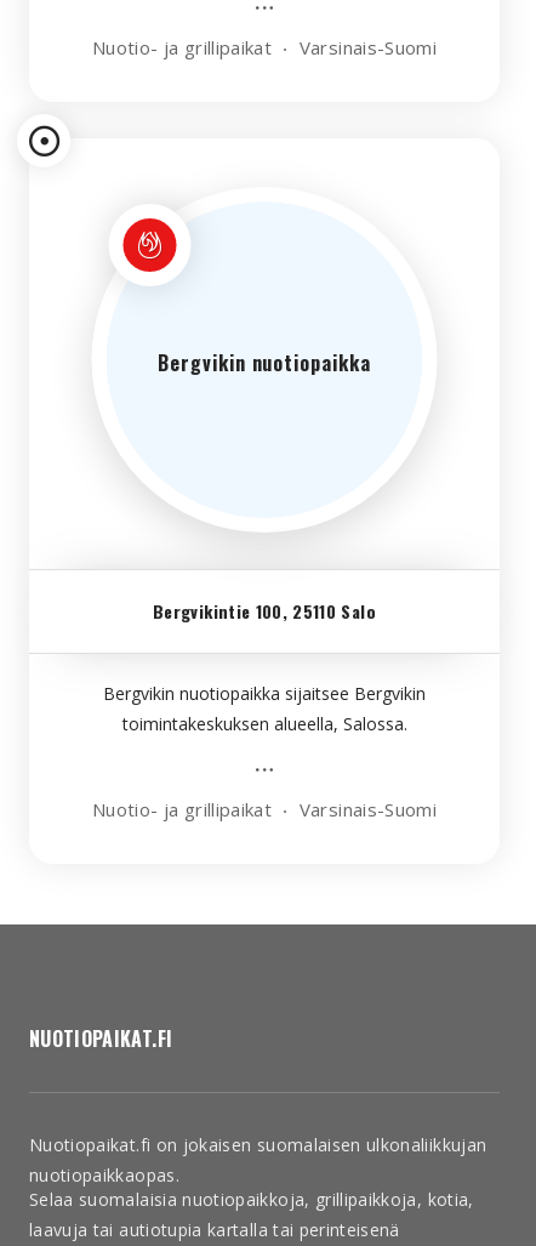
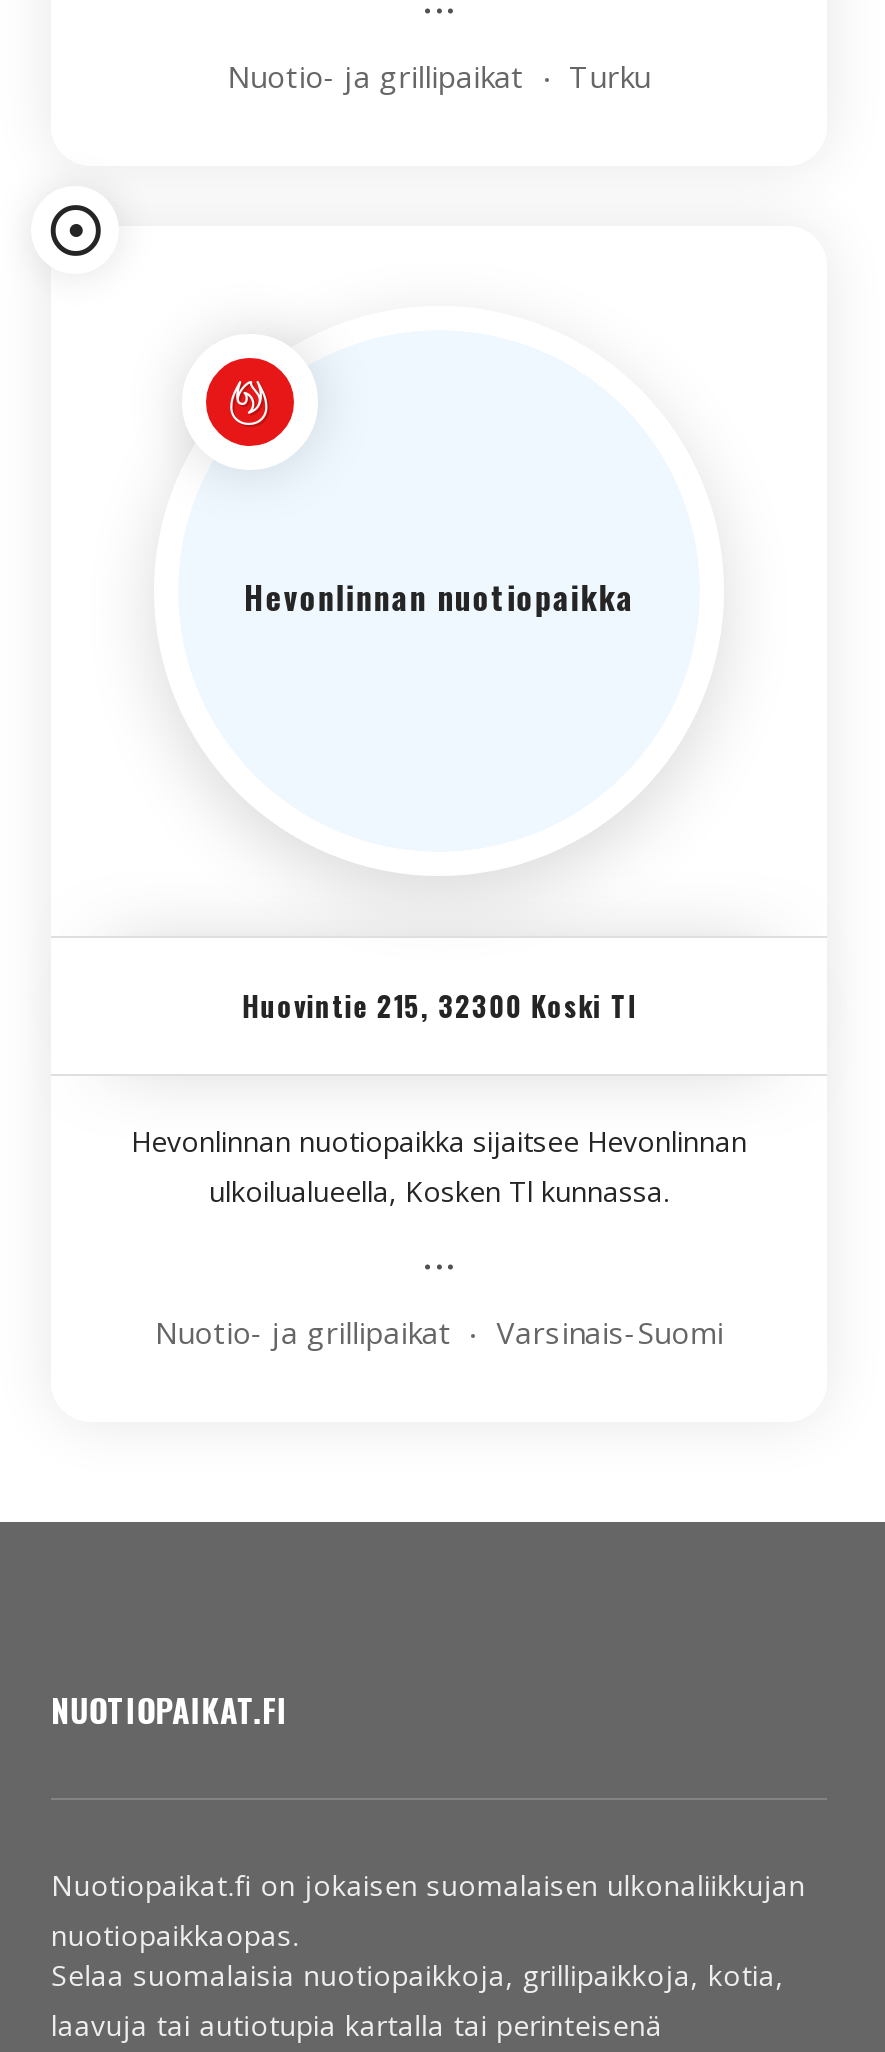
- Varsinais-Suomi
+ Turku

- Bergvikin nuotiopaikka
+ Hevonlinnan nuotiopaikka

- Bergvikintie 100, 25110 Salo
+ Huovintie 215, 32300 Koski Tl

- Bergvikin nuotiopaikka sijaitsee Bergvikin
- toimintakeskuksen alueella, Salossa.
+ Hevonlinnan nuotiopaikka sijaitsee Hevonlinnan
+ ulkoilualueella, Kosken Tl kunnassa.
